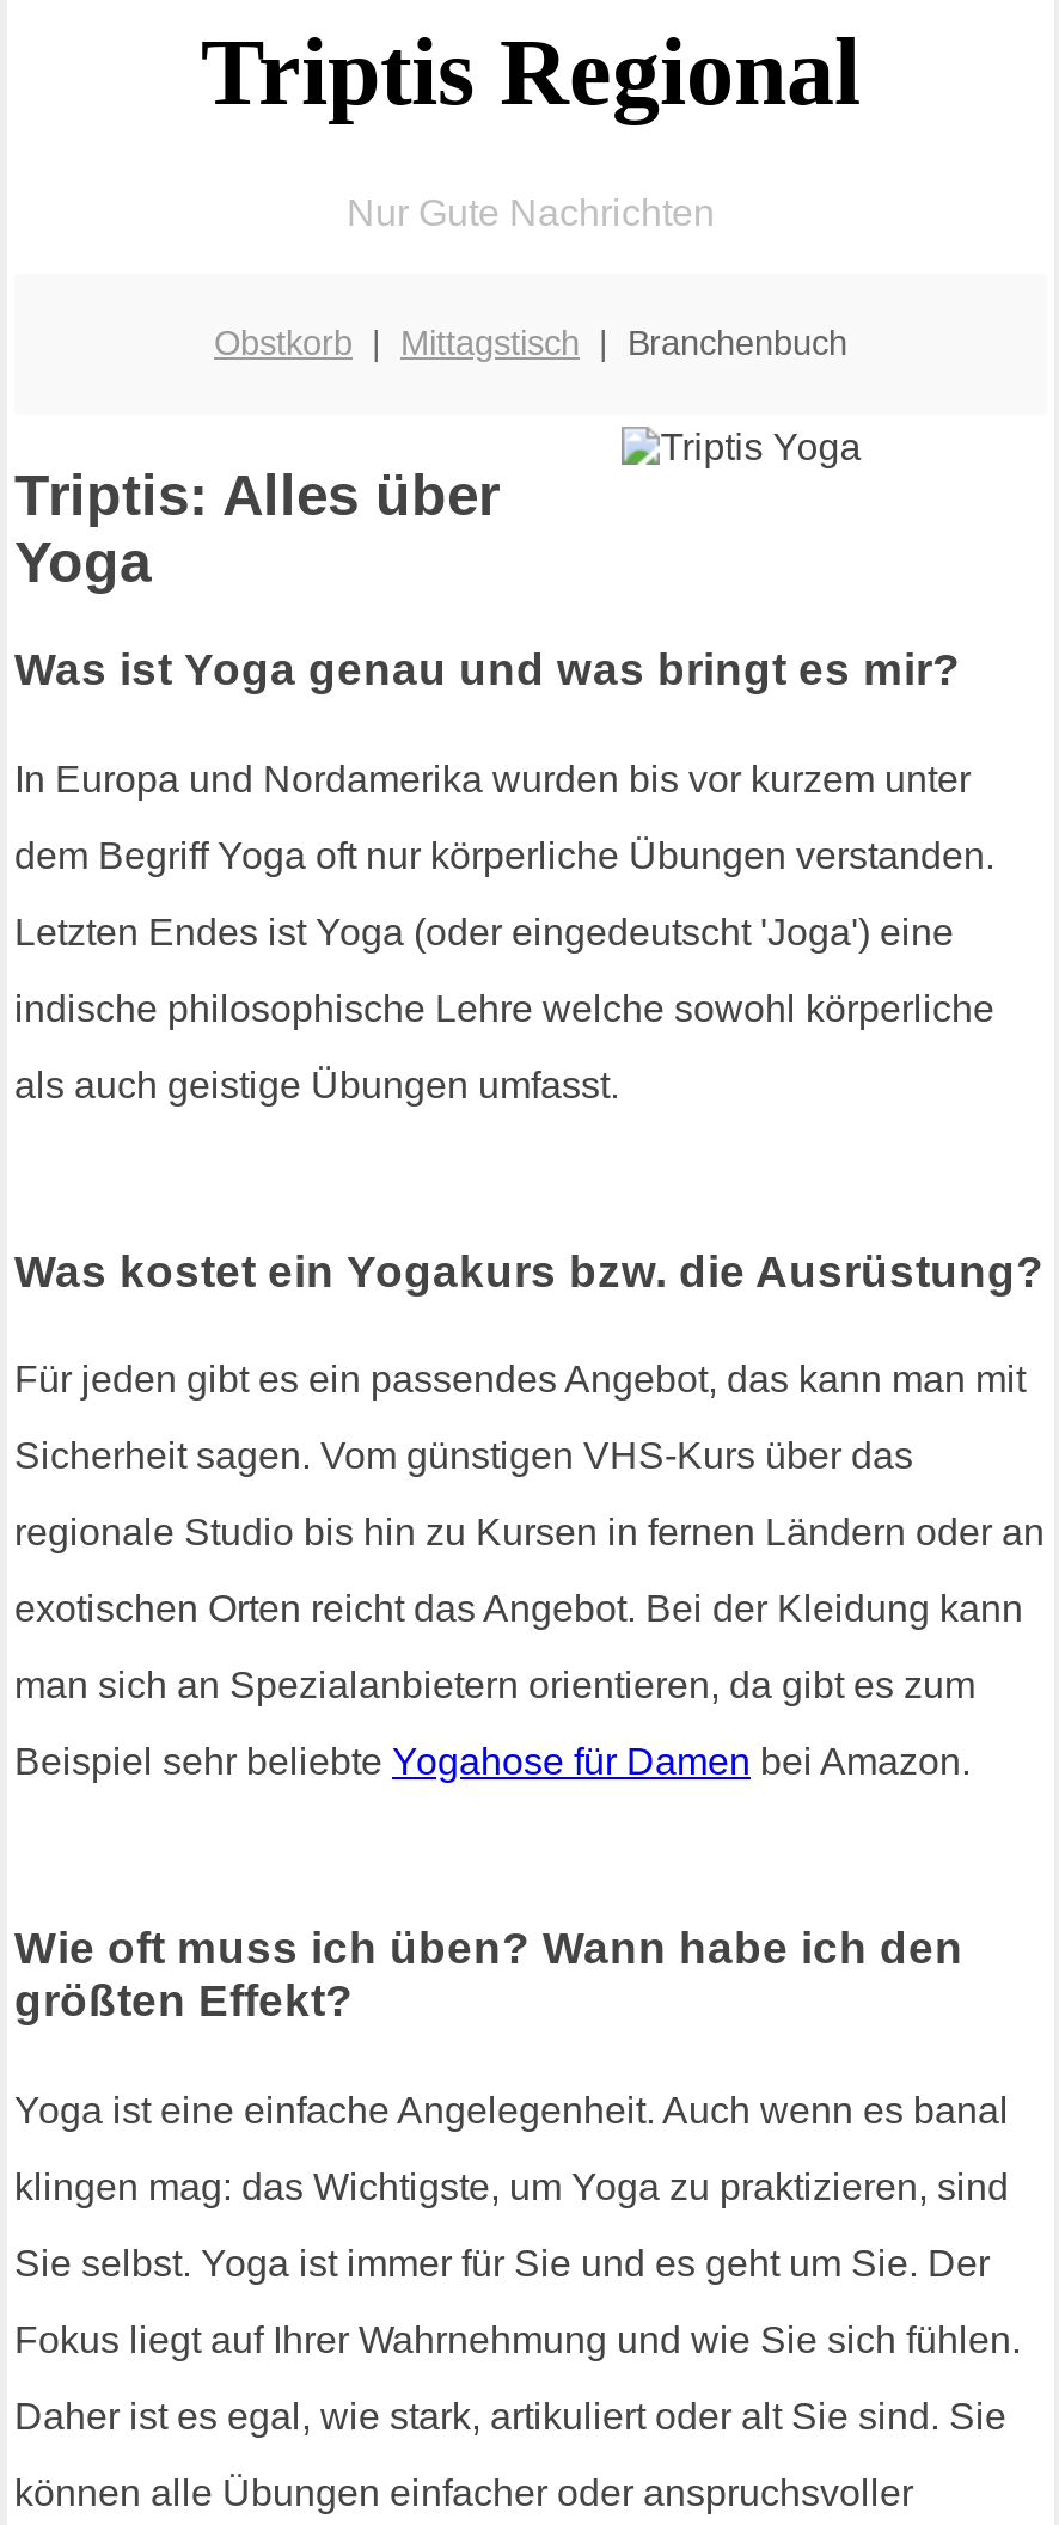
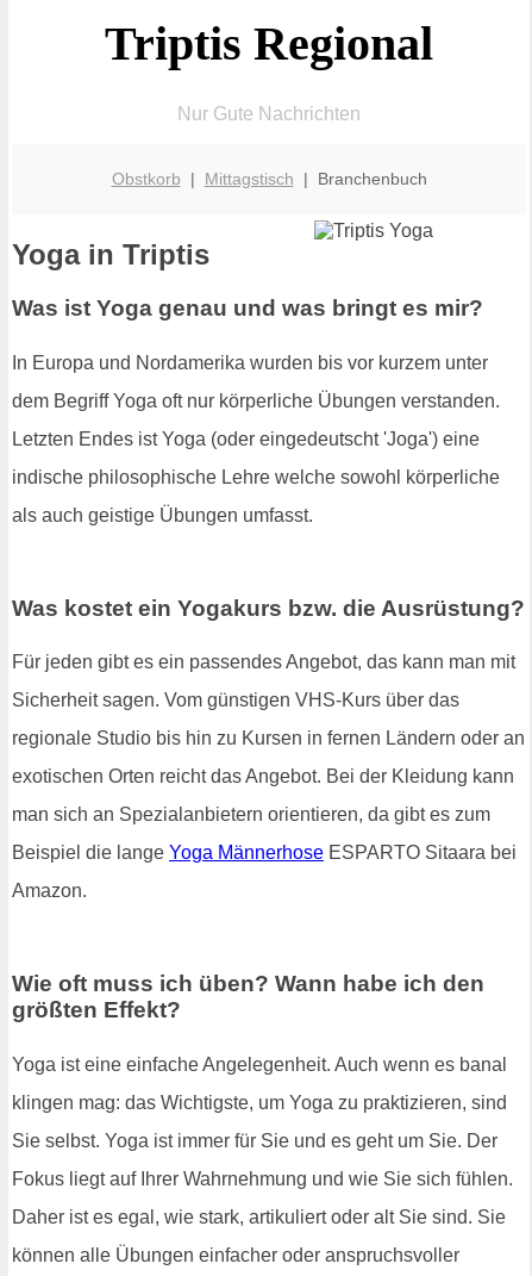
- Triptis: Alles über
- Yoga
+ Yoga in Triptis

moved up: Was ist Yoga genau und was bringt es mir? | In Europa und Nordamerika wurden bis vor kurzem unter | dem Begriff Yoga oft nur körperliche Übungen verstanden. | ... | exotischen Orten reicht das Angebot. Bei der Kleidung kann | man sich an Spezialanbietern orientieren, da gibt es zum

- Beispiel sehr beliebte Yogahose für Damen bei Amazon.
+ Beispiel die lange Yoga Männerhose ESPARTO Sitaara bei
+ Amazon.
